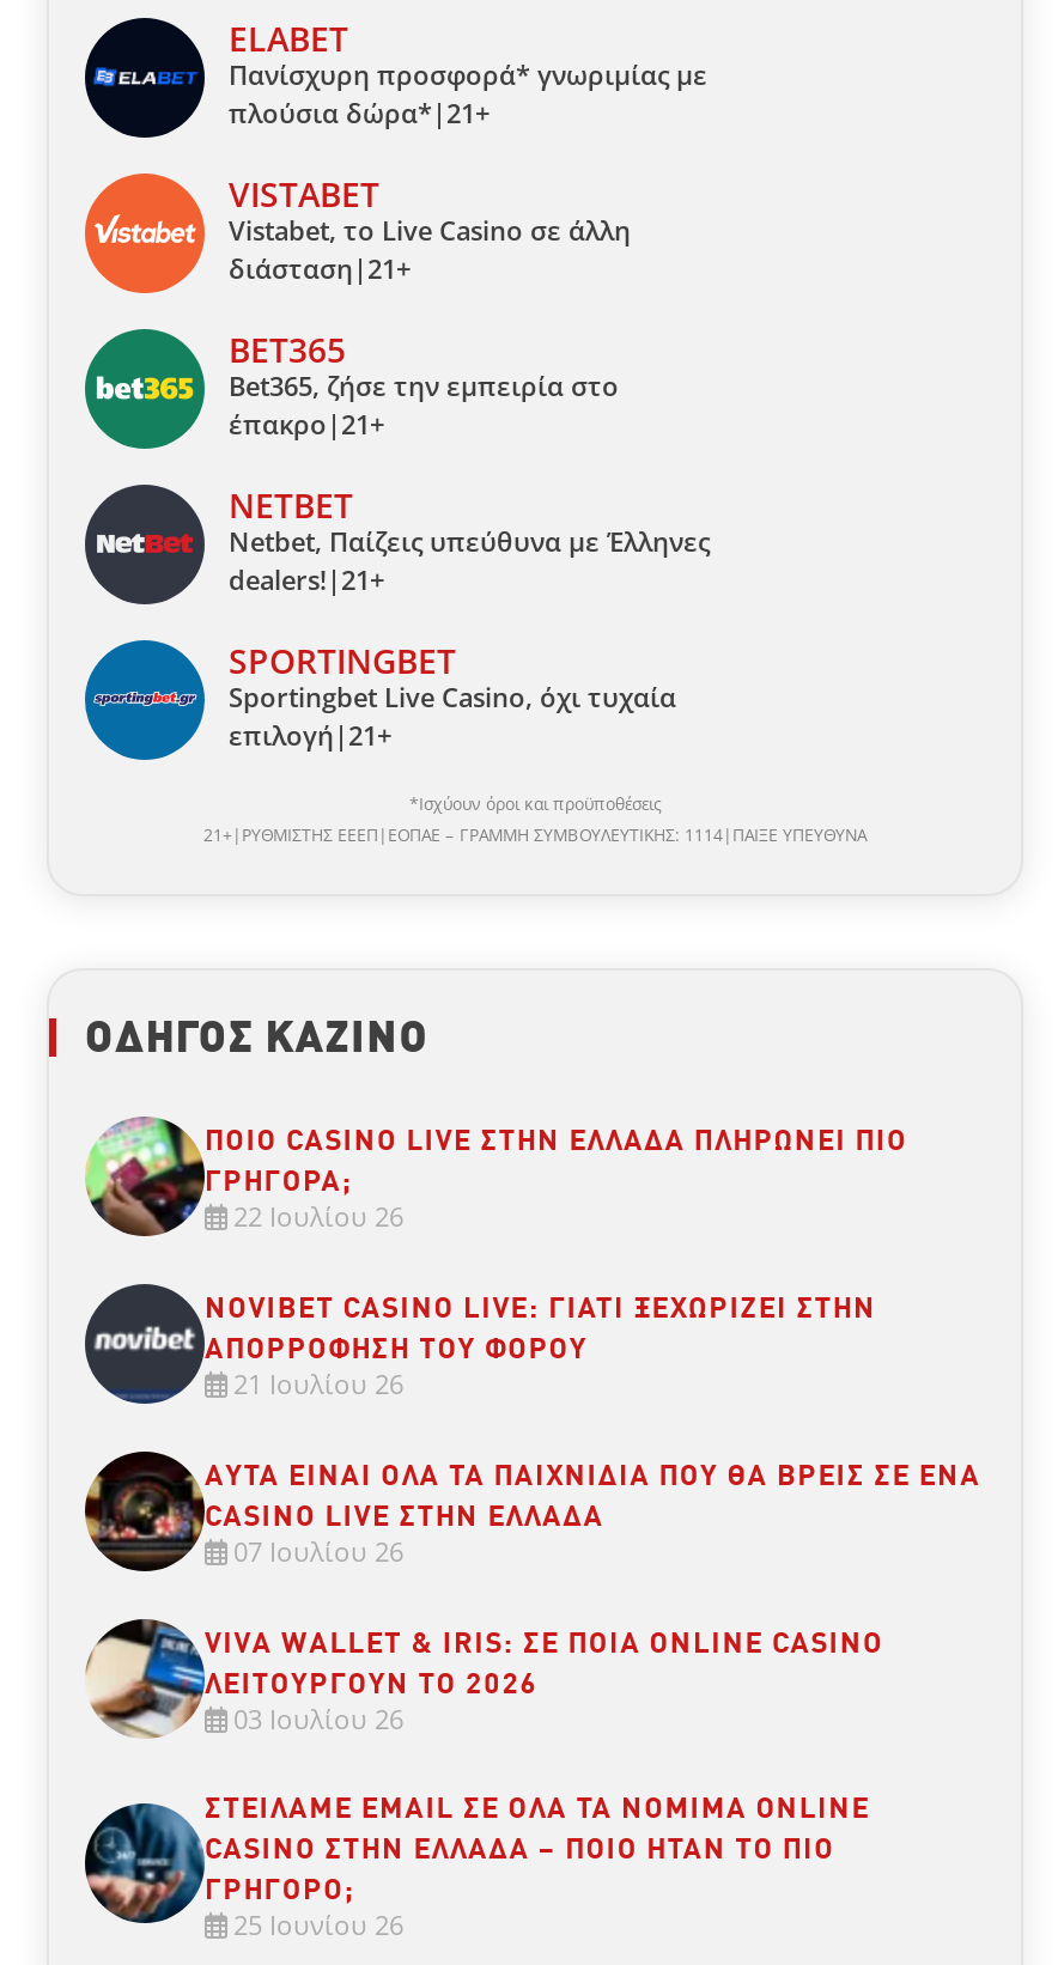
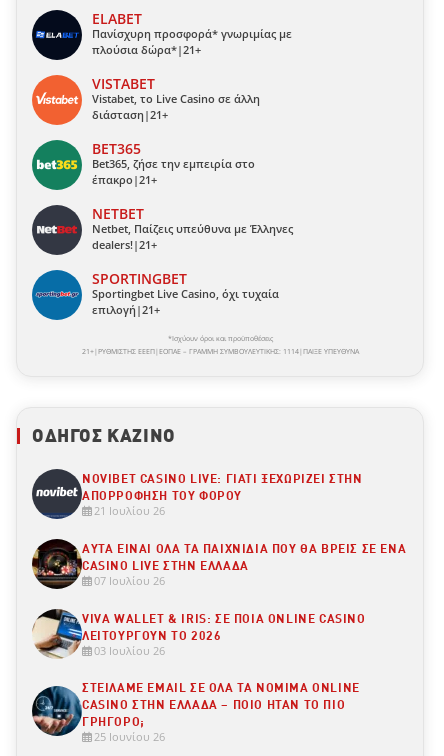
- [image]
- ΠΟΙΟ CASINO LIVE ΣΤΗΝ ΕΛΛΆΔΑ ΠΛΗΡΏΝΕΙ ΠΙΟ
- ΓΡΉΓΟΡΑ;
- 22 Ιουλίου 26
